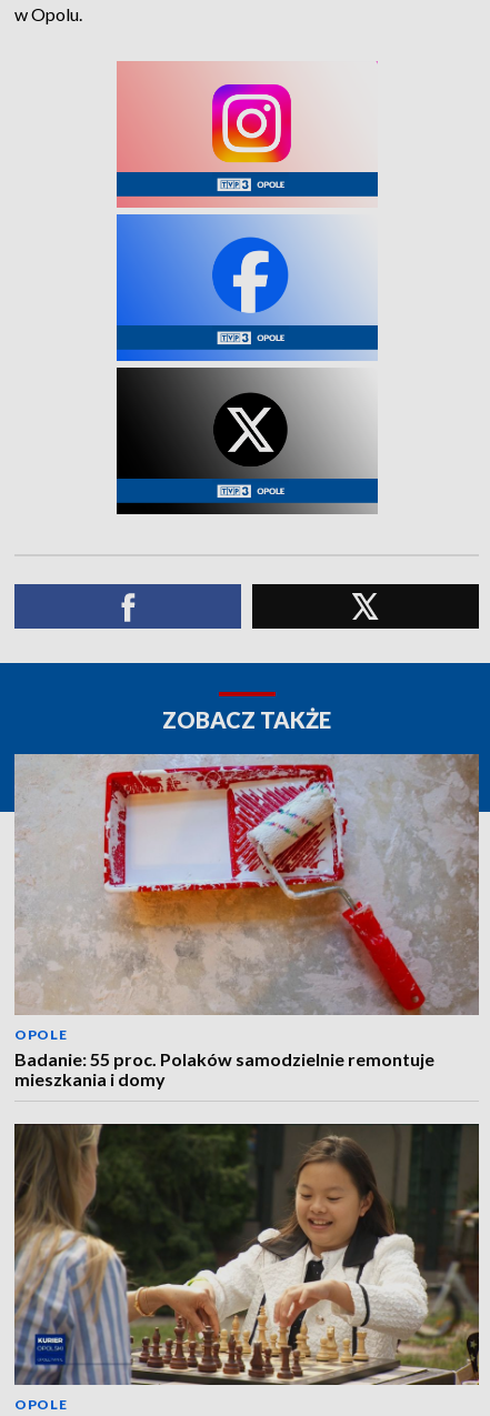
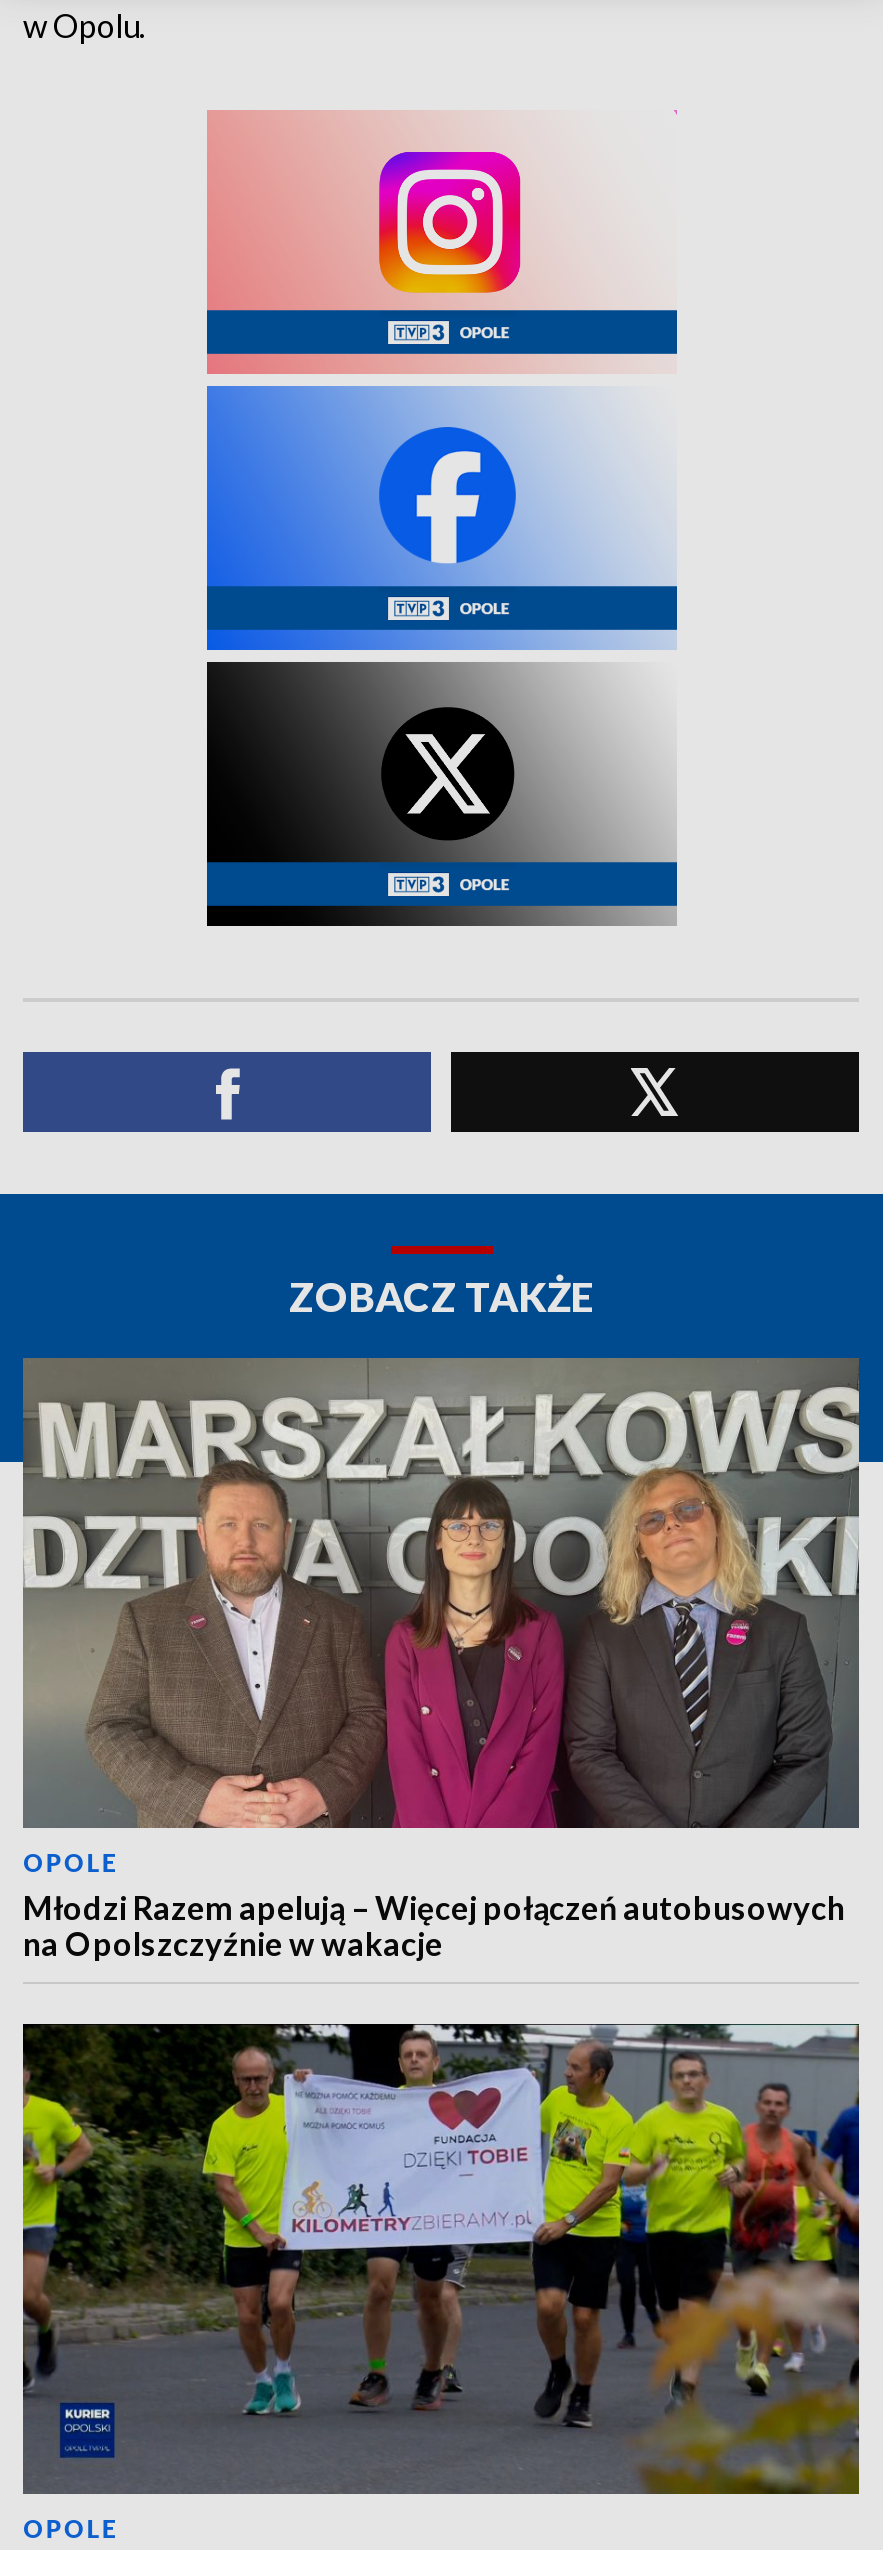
- [image]
- Badanie: 55 proc. Polaków samodzielnie remontuje
- mieszkania i domy
+ [image]
+ Młodzi Razem apelują – Więcej połączeń autobusowych
+ na Opolszczyźnie w wakacje

- [image]
+ [image]
